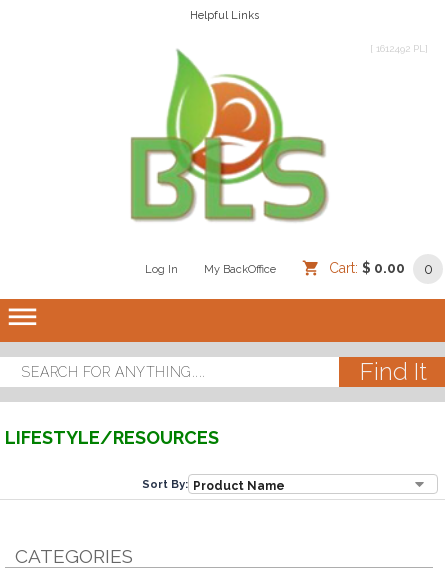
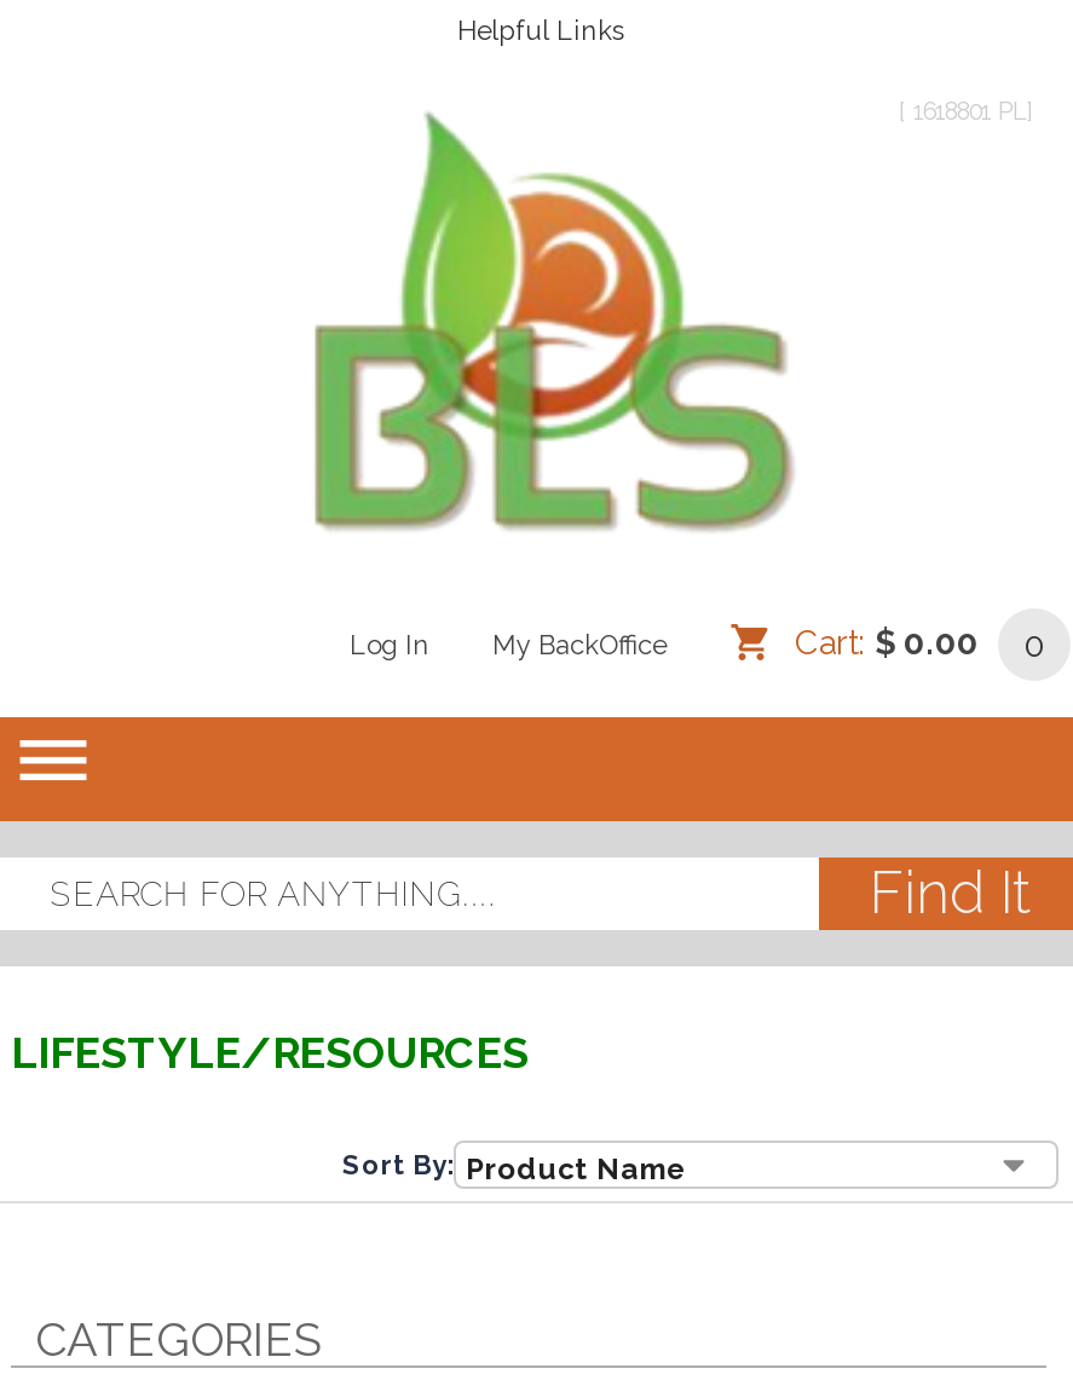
- [ 1612492 PL]
+ [ 1618801 PL]
